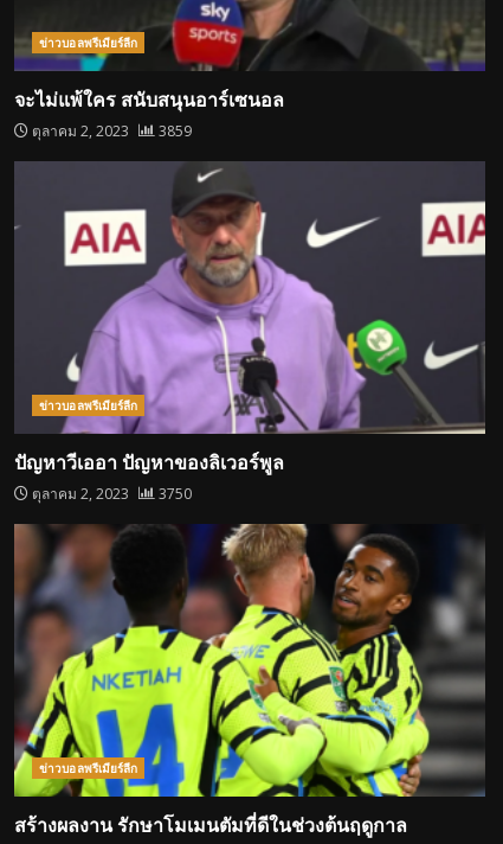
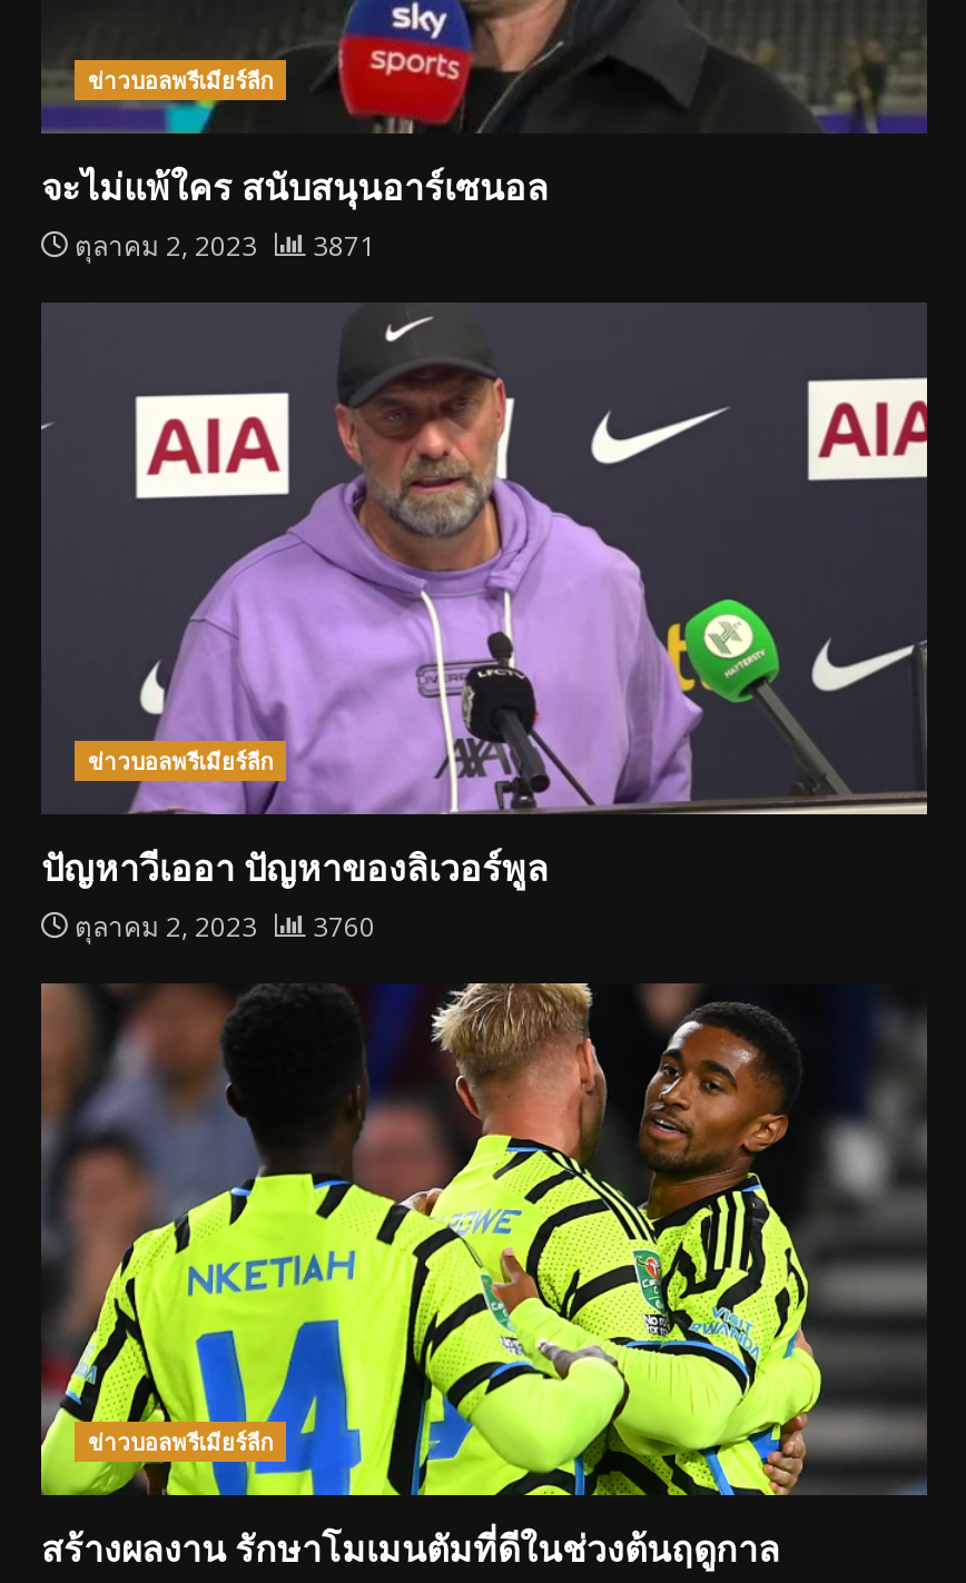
- ตุลาคม 2, 2023 3859
+ ตุลาคม 2, 2023 3871

- ตุลาคม 2, 2023 3750
+ ตุลาคม 2, 2023 3760
